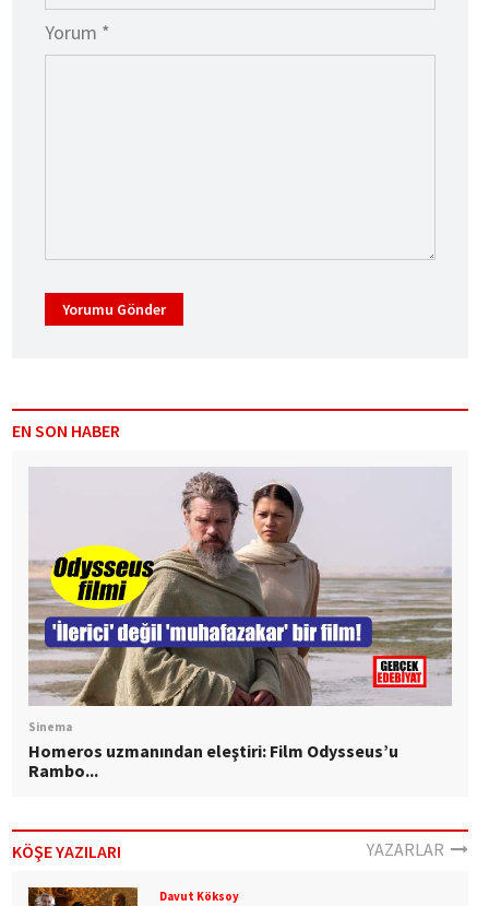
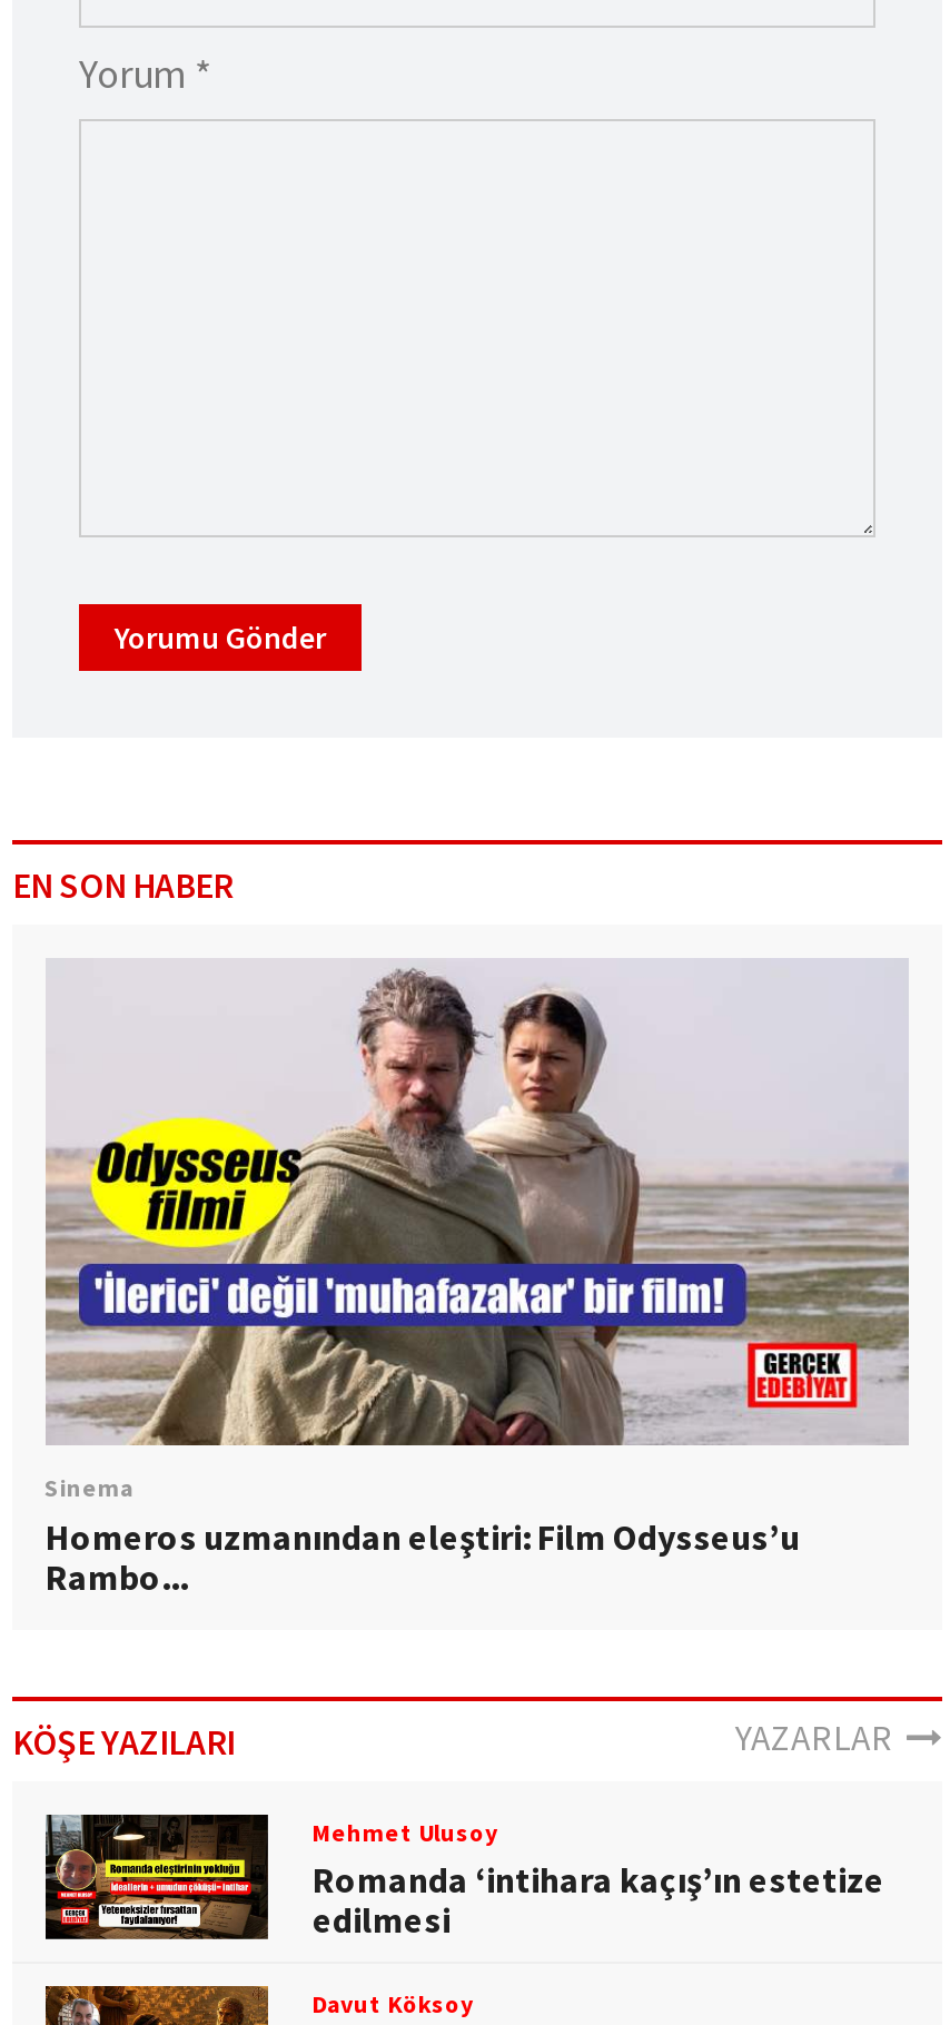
+ [image]
+ Mehmet Ulusoy
+ Romanda ‘intihara kaçış’ın estetize
+ edilmesi
